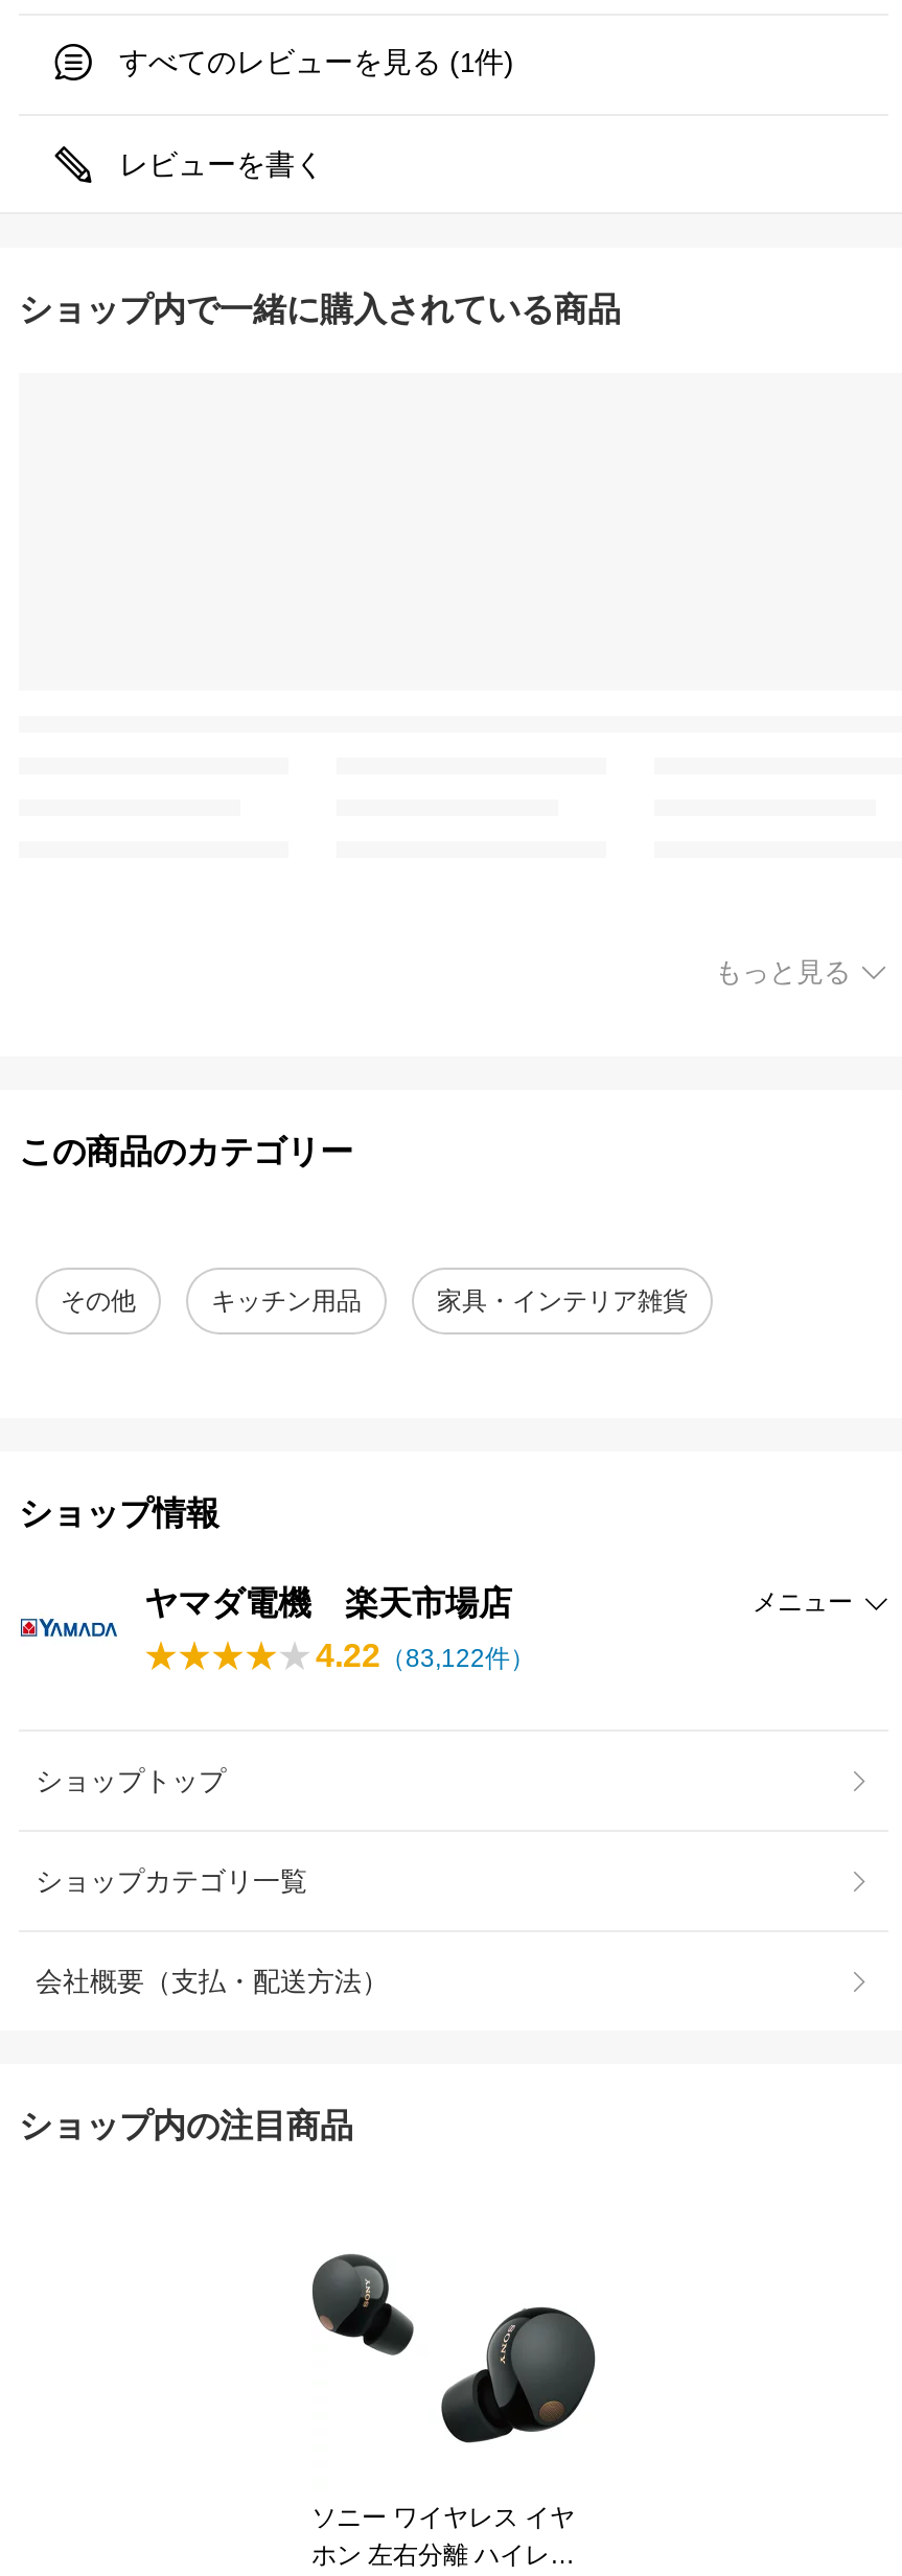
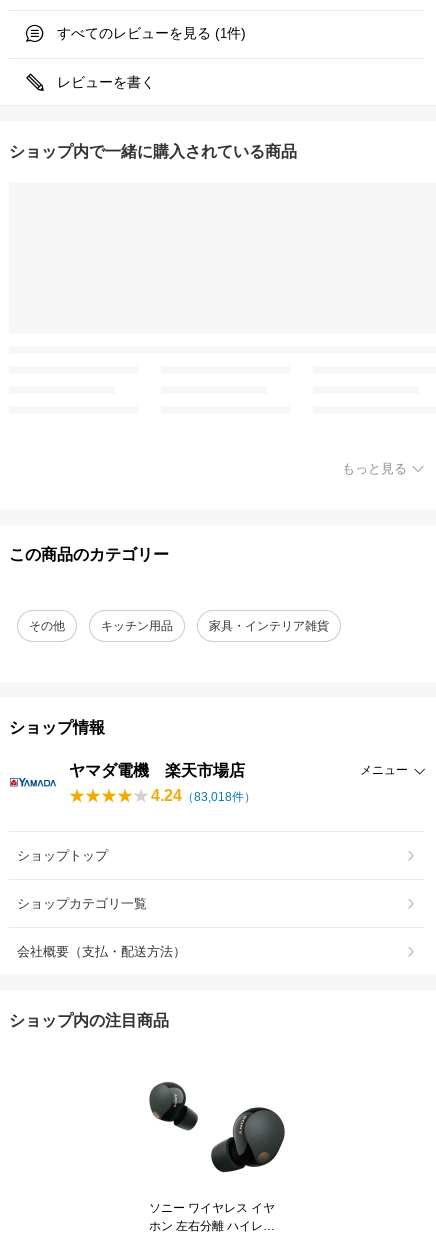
- 4.22（83,122件）
+ 4.24（83,018件）
